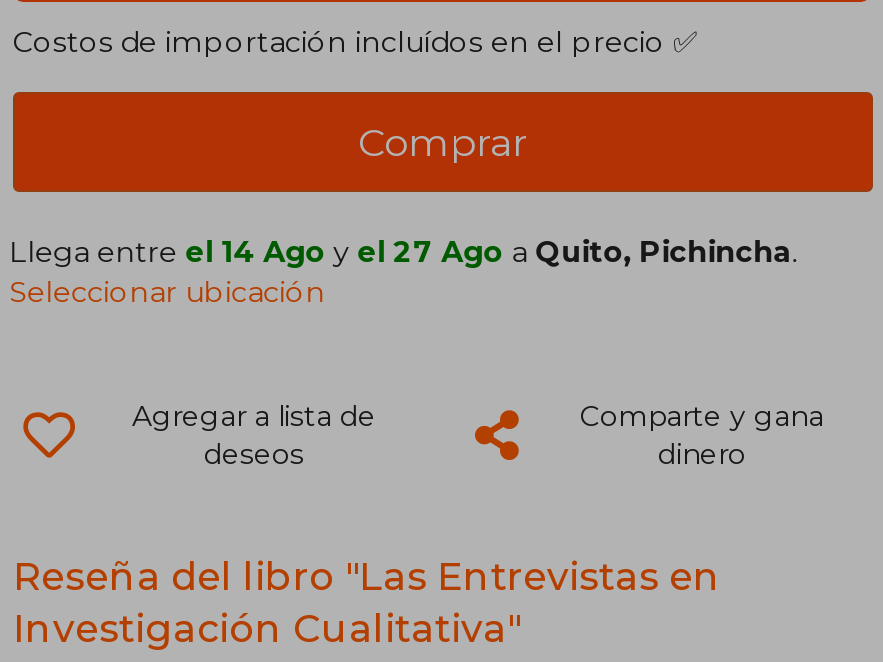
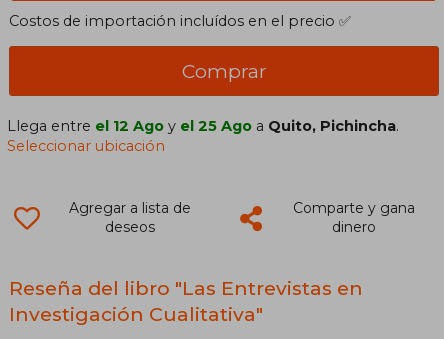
- Llega entre el 14 Ago y el 27 Ago a Quito, Pichincha.
+ Llega entre el 12 Ago y el 25 Ago a Quito, Pichincha.
